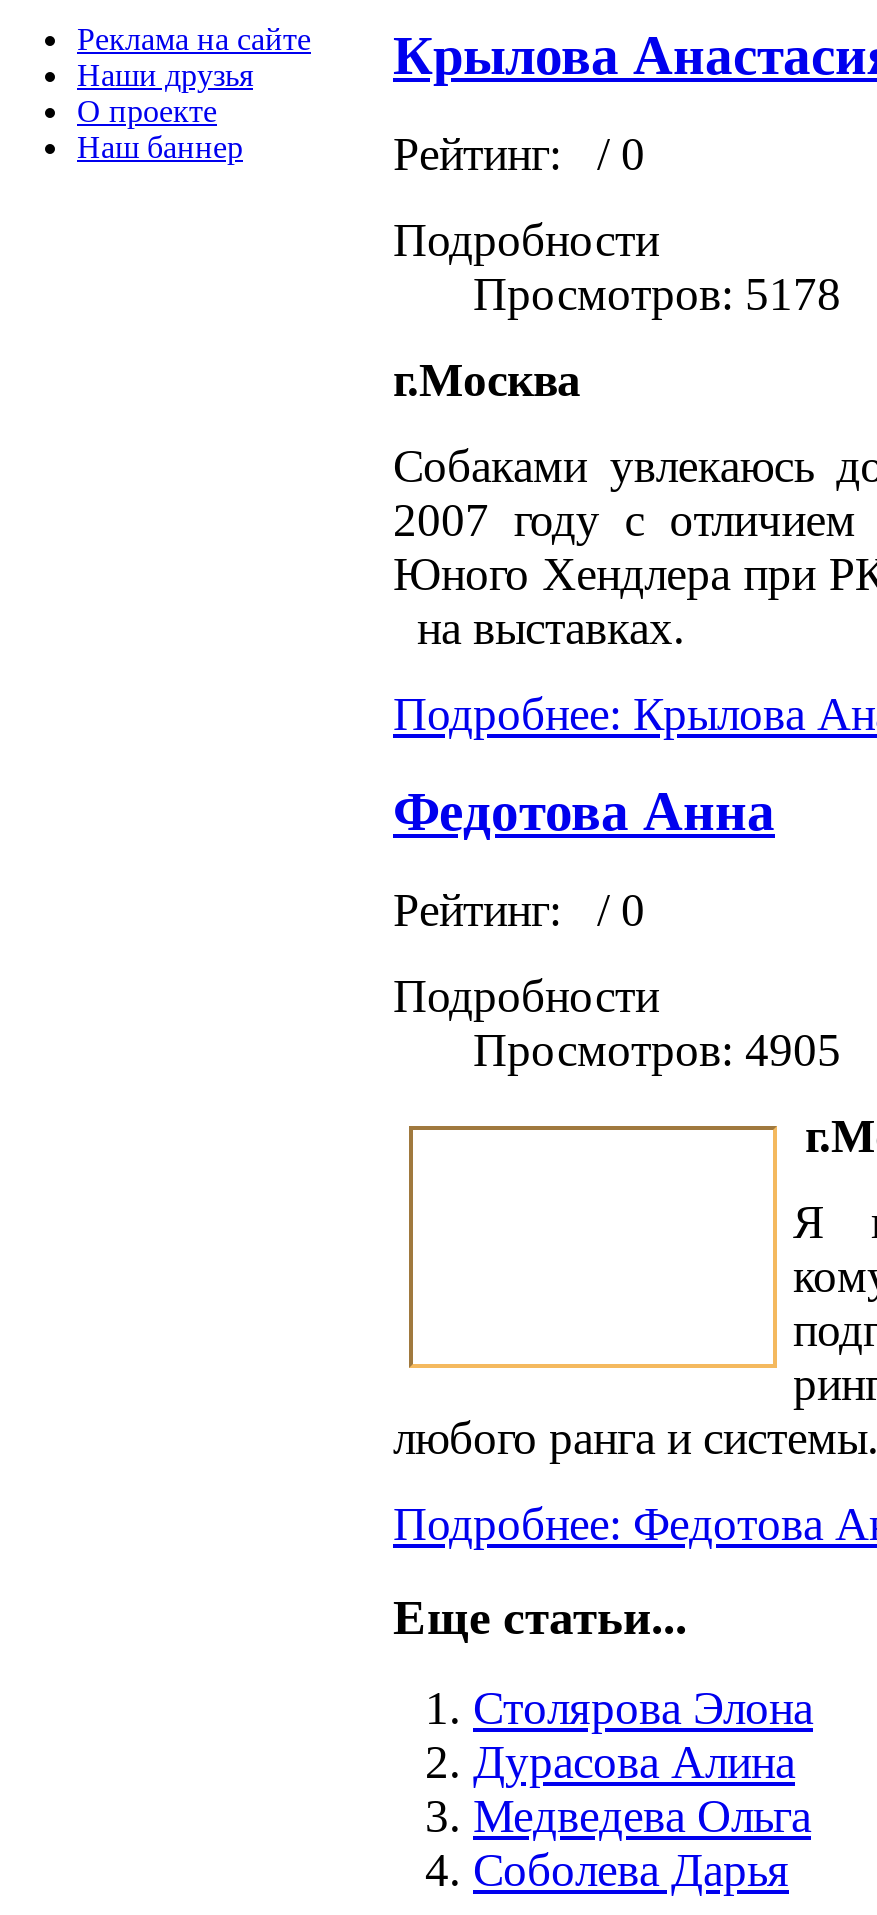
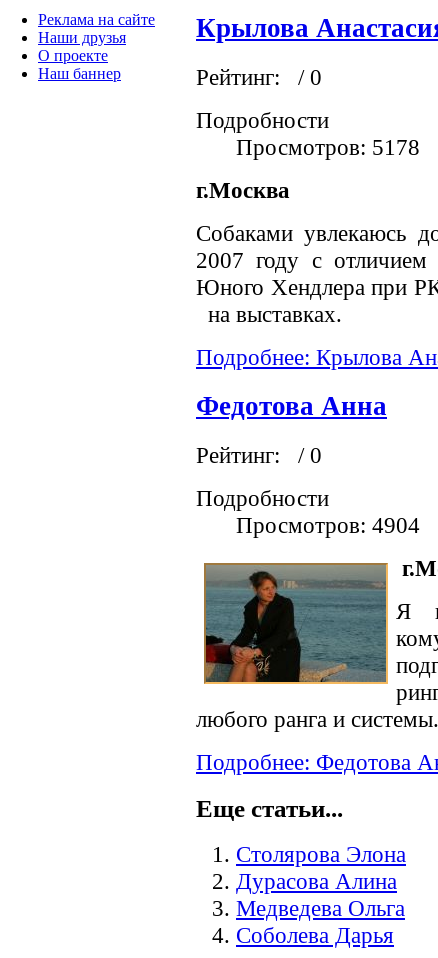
- Просмотров: 4905
+ Просмотров: 4904

+ [image]
